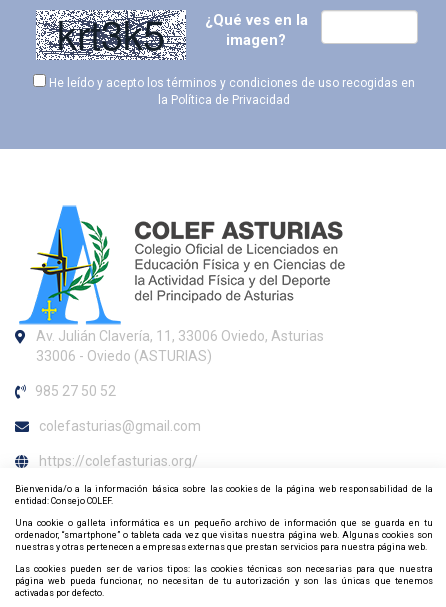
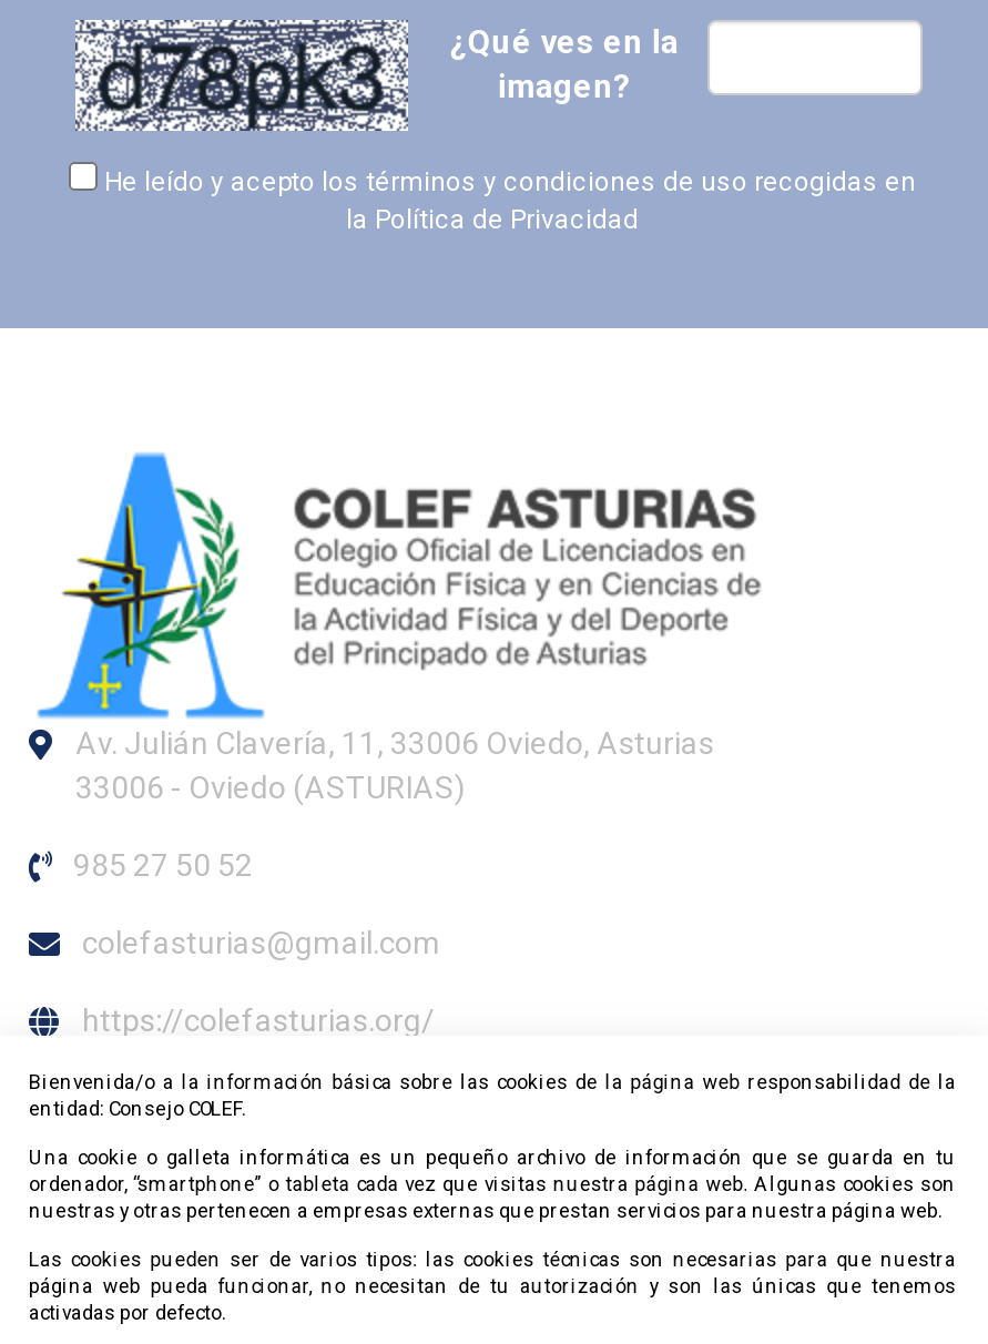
- [image]
+ [image]
